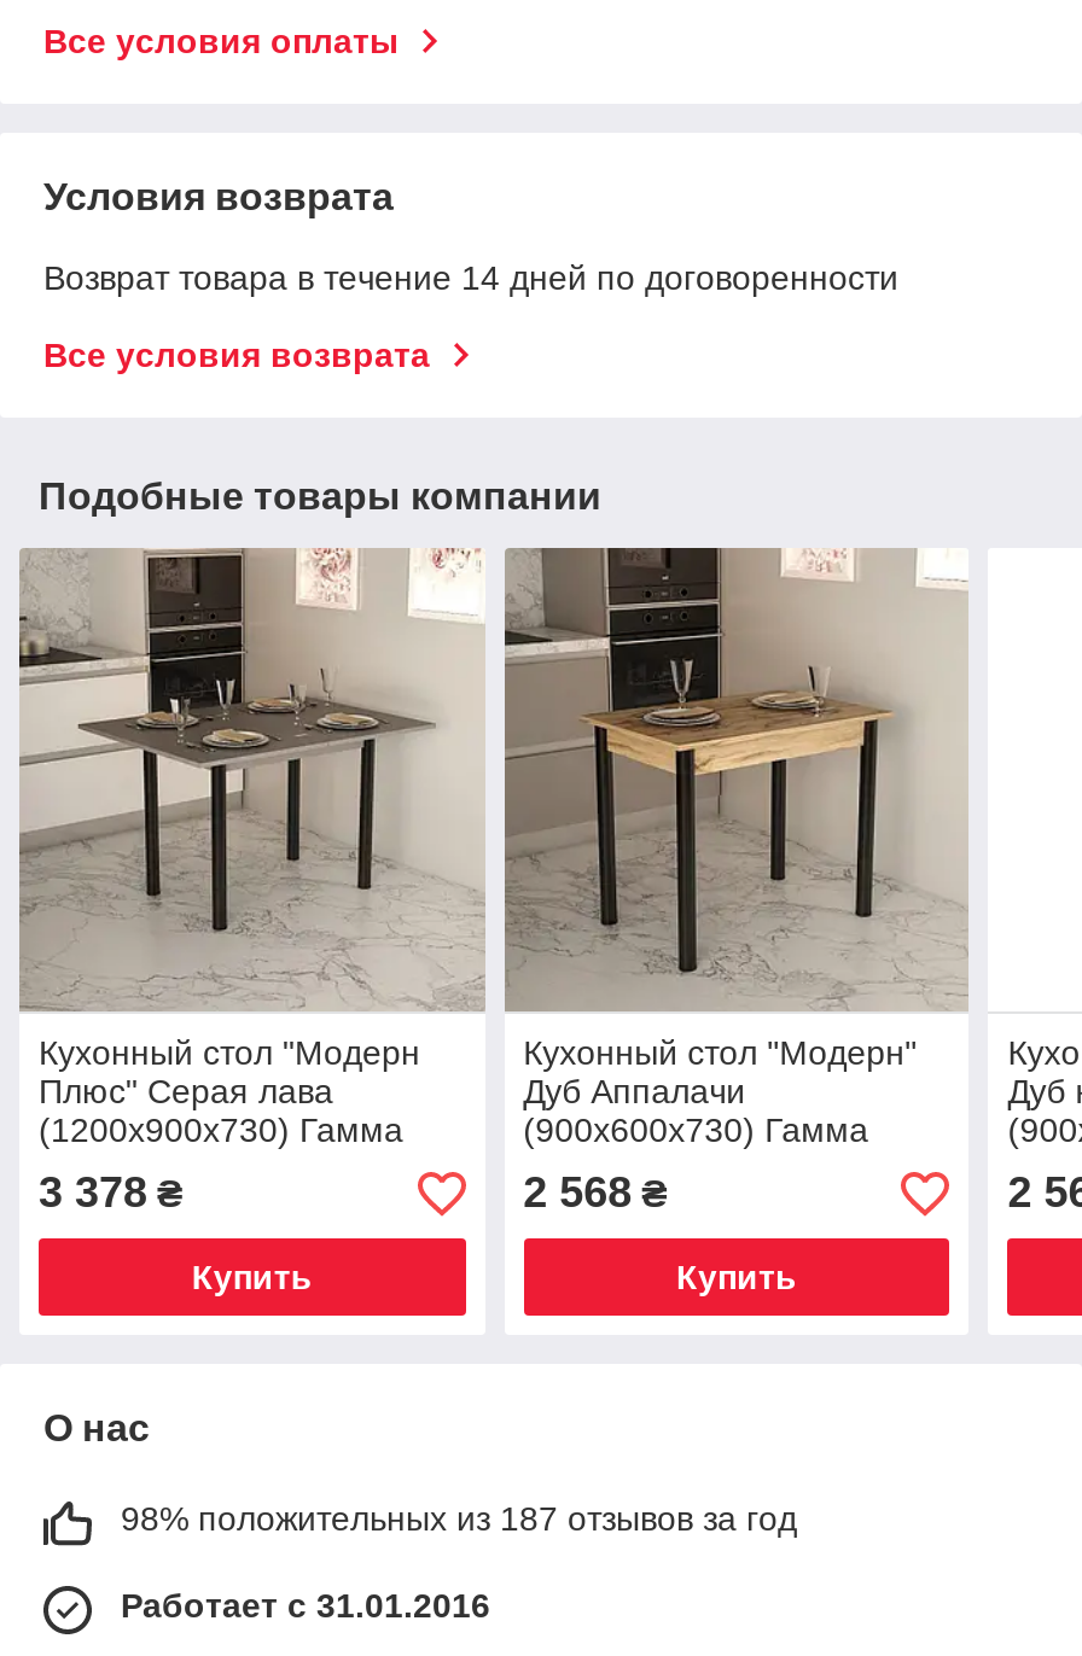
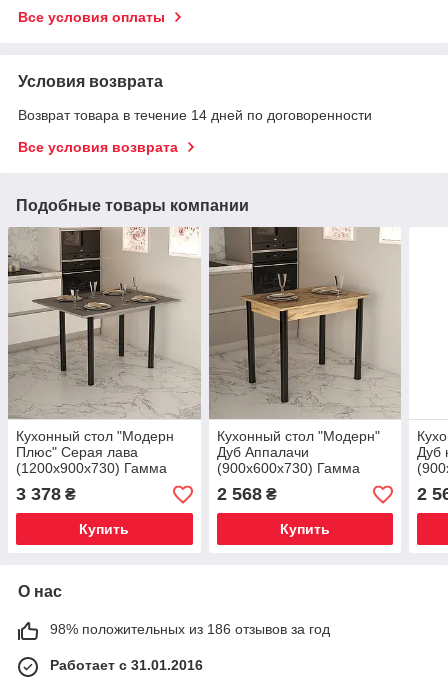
- 98% положительных из 187 отзывов за год
+ 98% положительных из 186 отзывов за год
